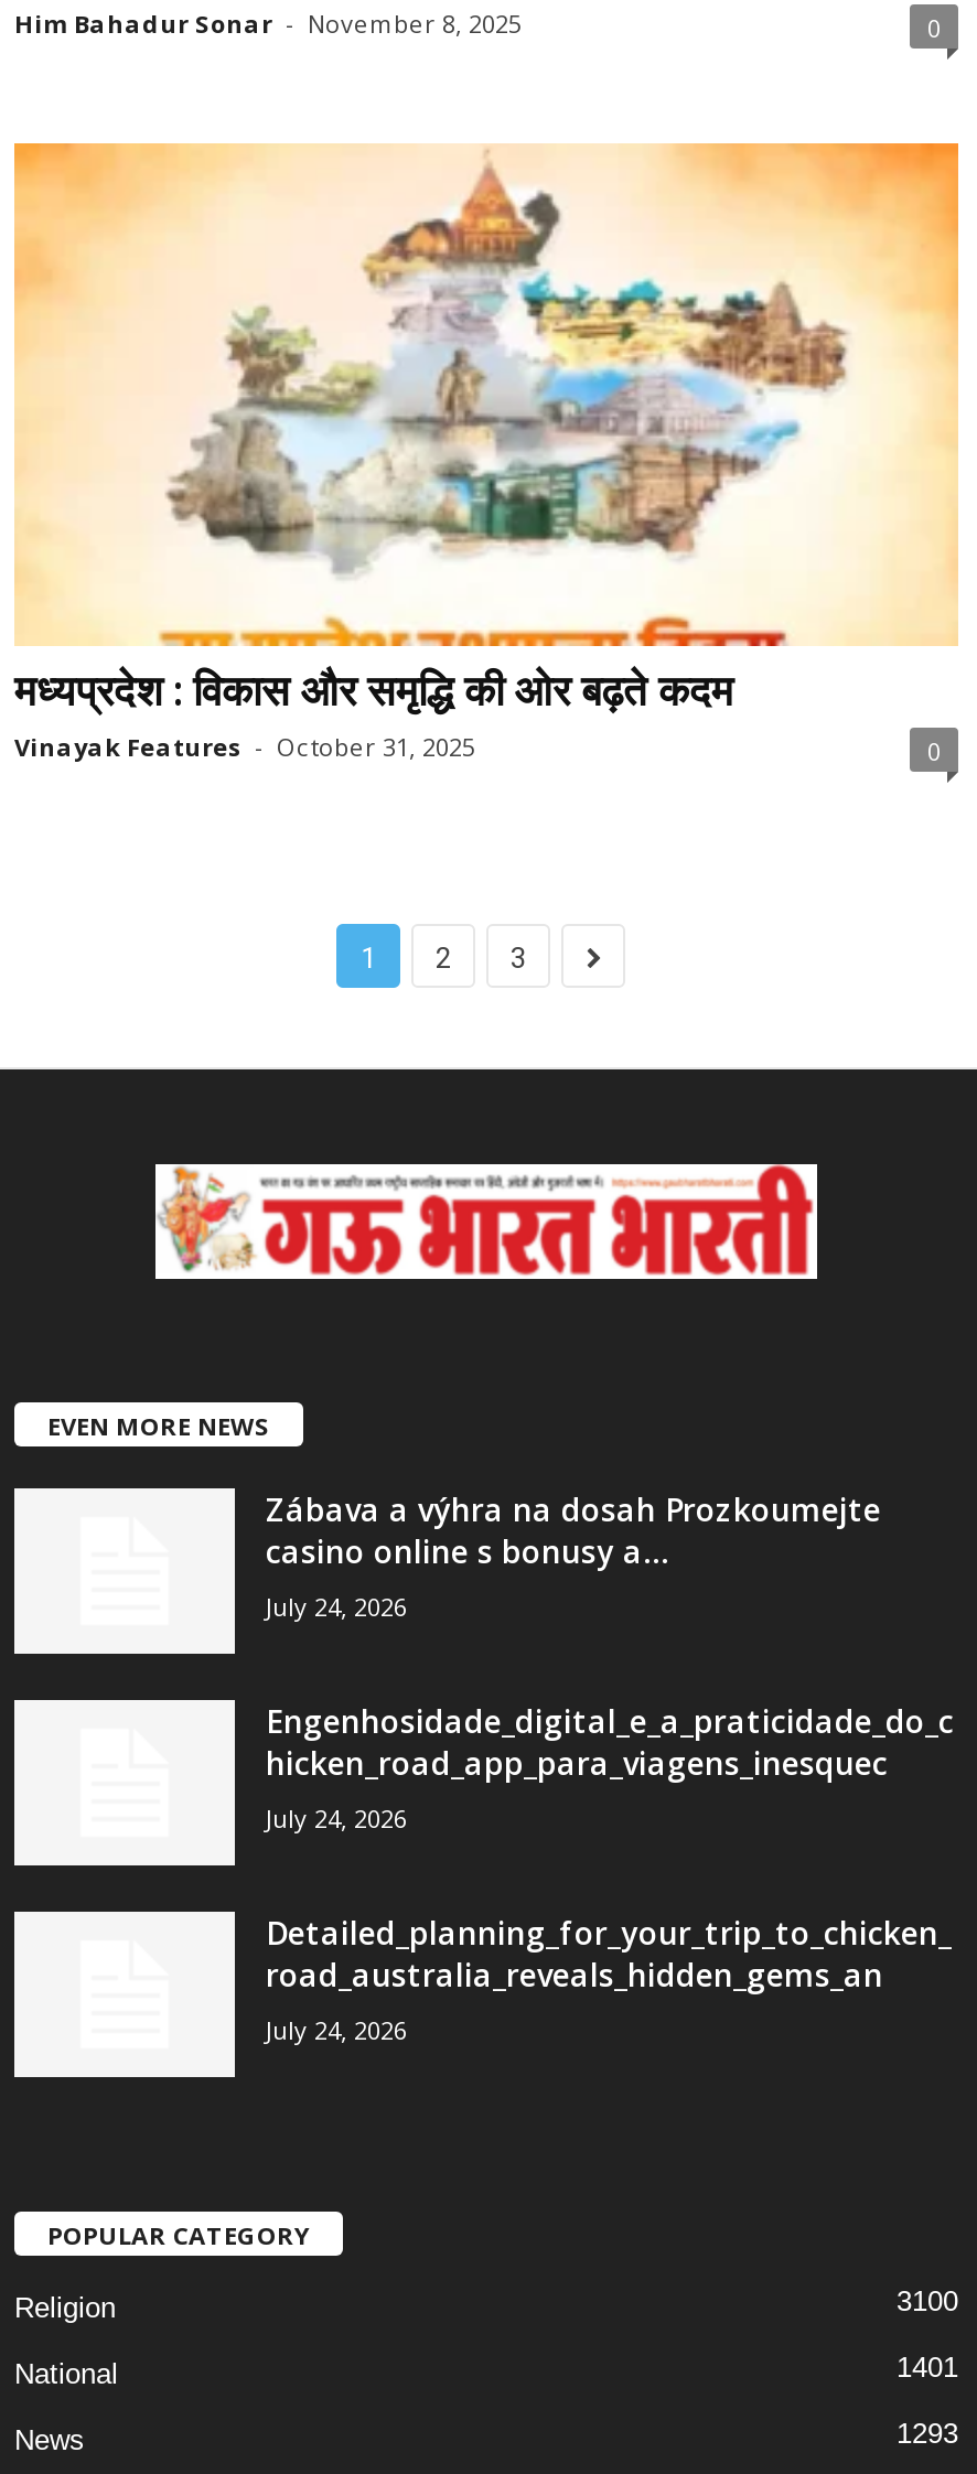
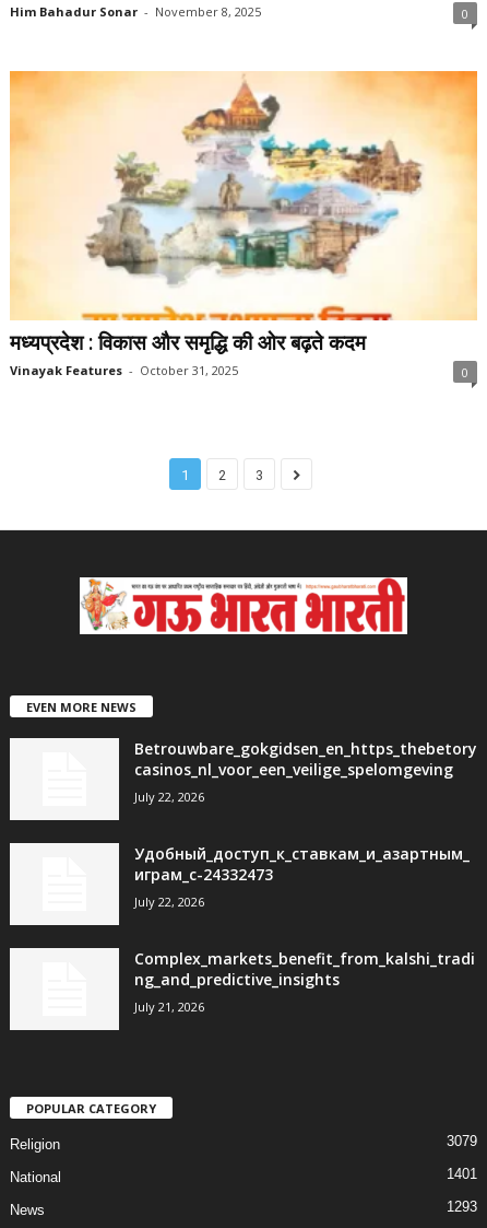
- Zábava a výhra na dosah Prozkoumejte
- casino online s bonusy a...
- July 24, 2026
+ Betrouwbare_gokgidsen_en_https_thebetory
+ casinos_nl_voor_een_veilige_spelomgeving
+ July 22, 2026

- Engenhosidade_digital_e_a_praticidade_do_c
- hicken_road_app_para_viagens_inesquec
- July 24, 2026
+ Удобный_доступ_к_ставкам_и_азартным_
+ играм_с-24332473
+ July 22, 2026

- Detailed_planning_for_your_trip_to_chicken_
- road_australia_reveals_hidden_gems_an
- July 24, 2026
+ Complex_markets_benefit_from_kalshi_tradi
+ ng_and_predictive_insights
+ July 21, 2026

- 3100
+ 3079
